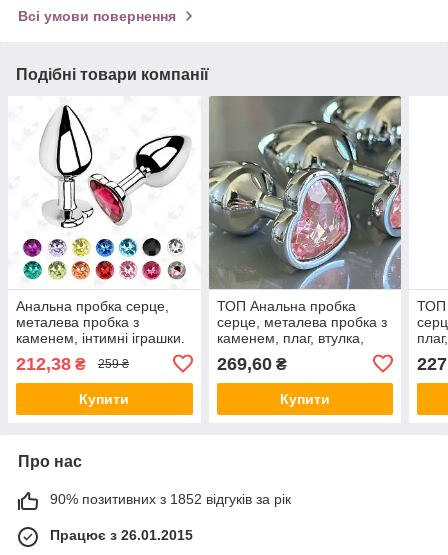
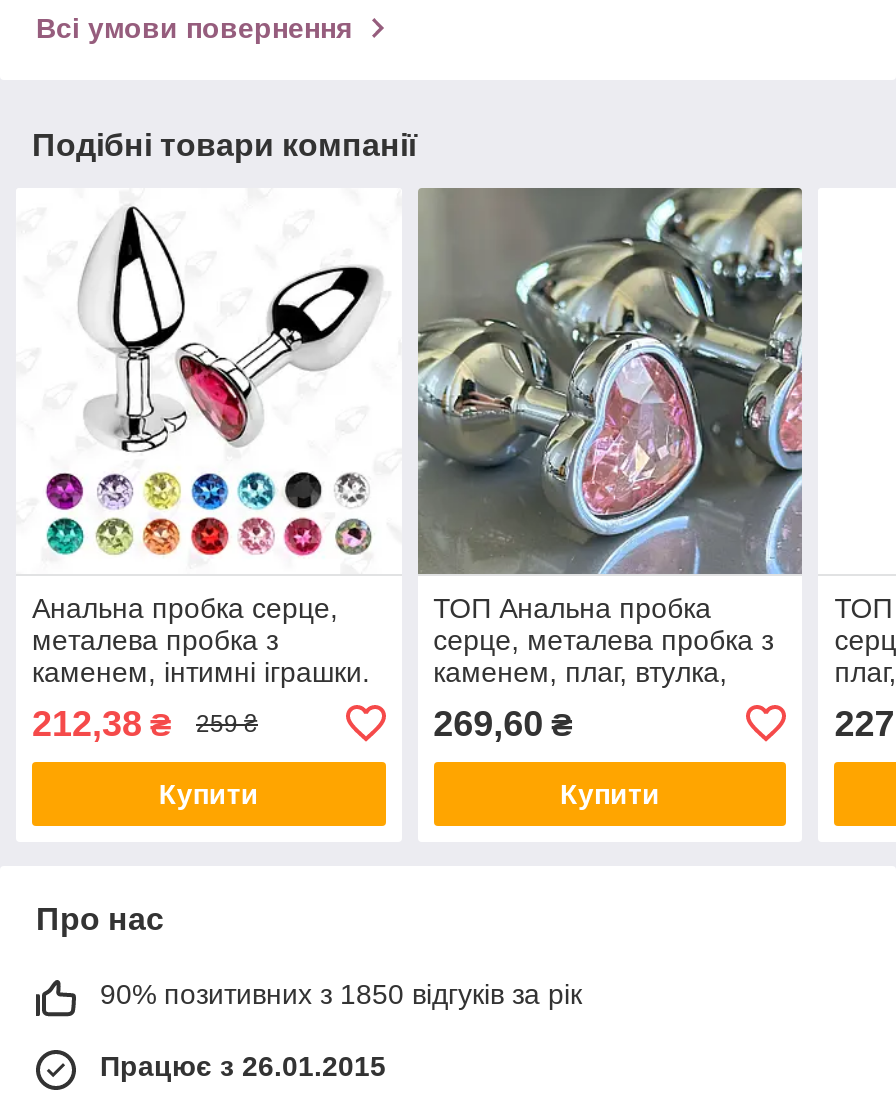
- 90% позитивних з 1852 відгуків за рік
+ 90% позитивних з 1850 відгуків за рік
